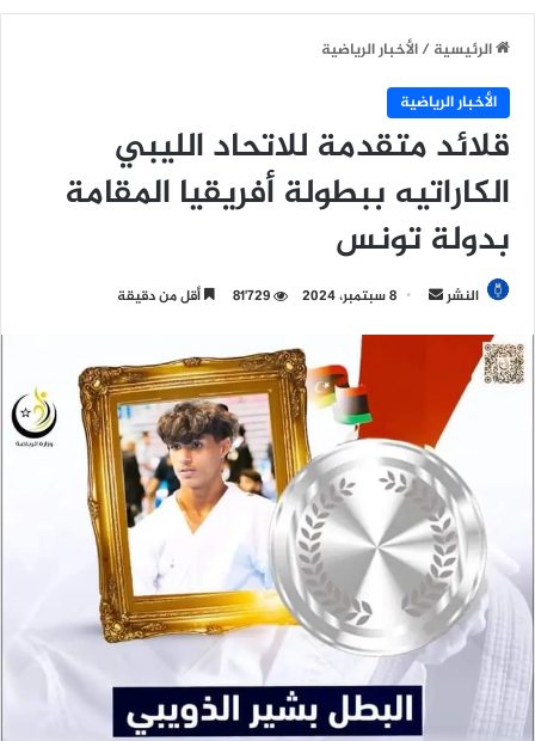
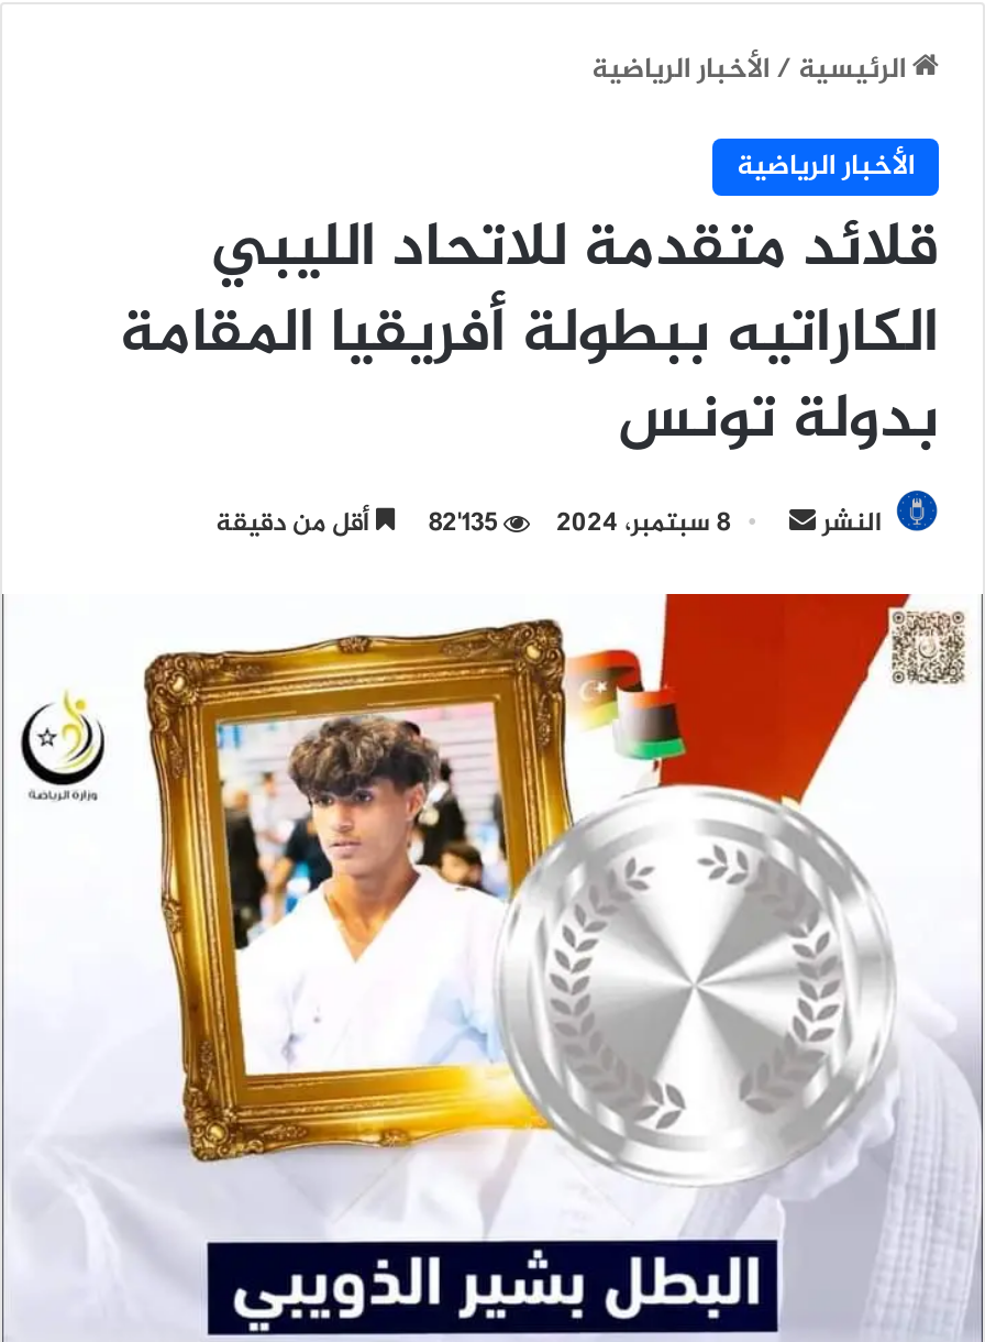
- 81٬729
+ 82٬135
